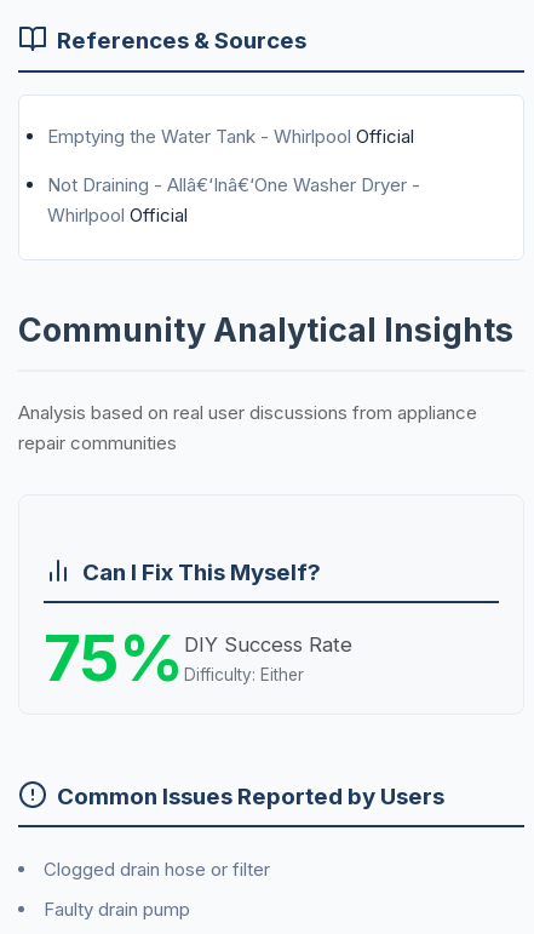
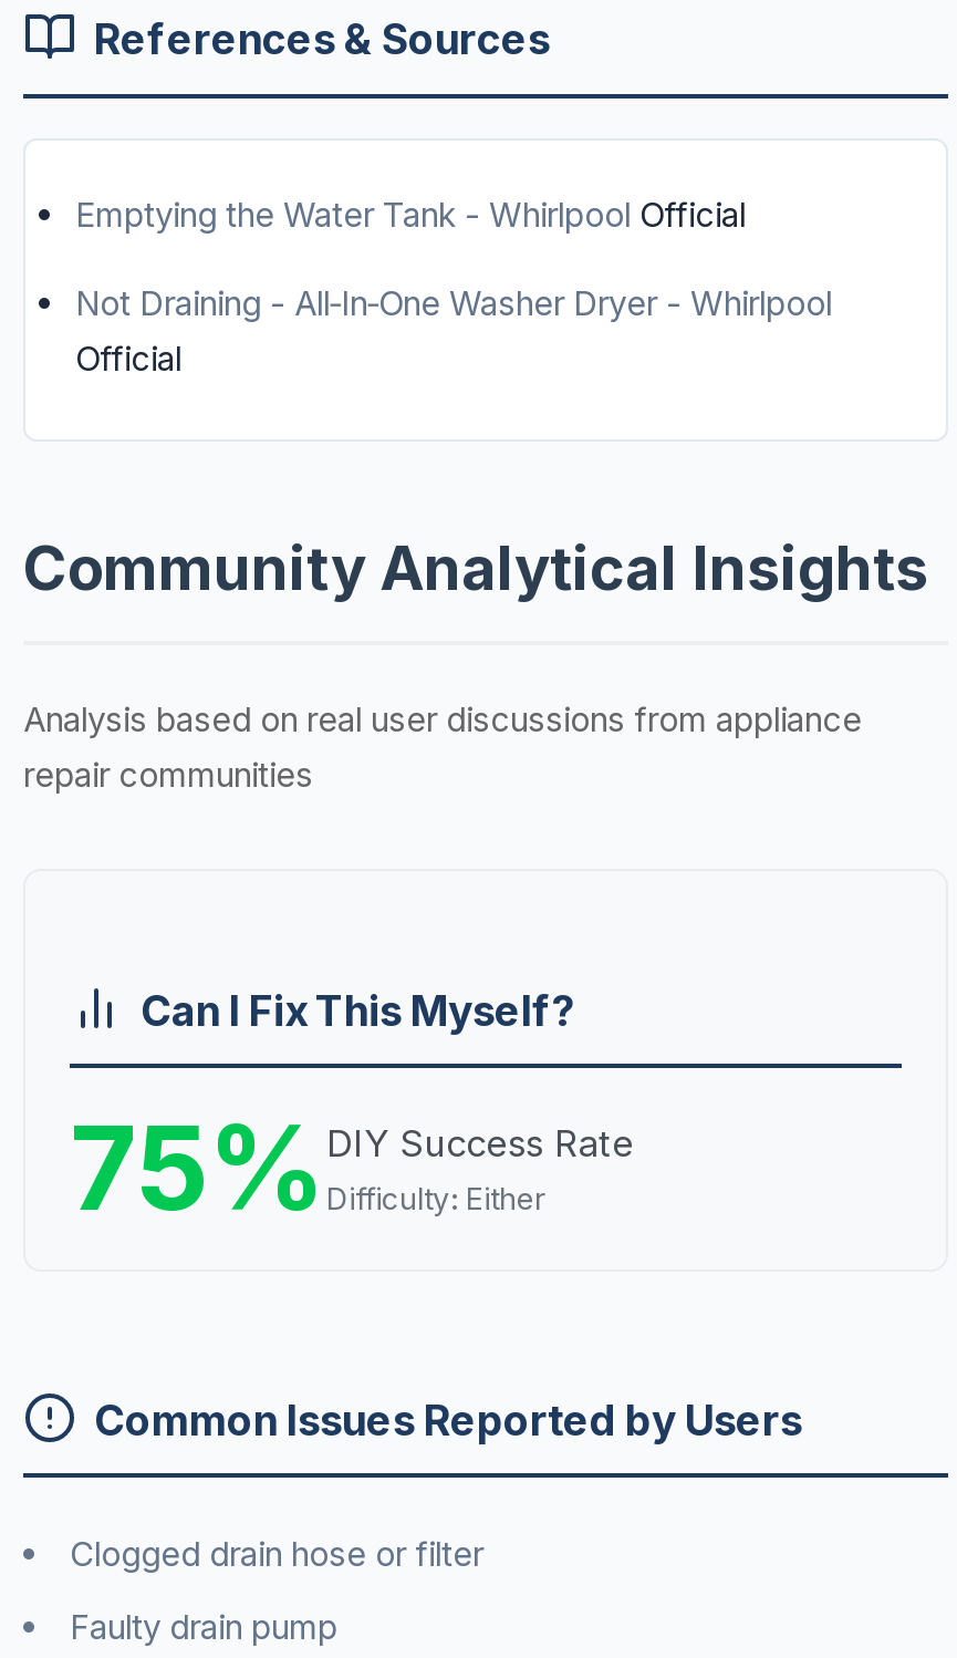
- Not Draining - Allâ€‘Inâ€‘One Washer Dryer -
- Whirlpool Official
+ Not Draining - All‑In‑One Washer Dryer - Whirlpool
+ Official
